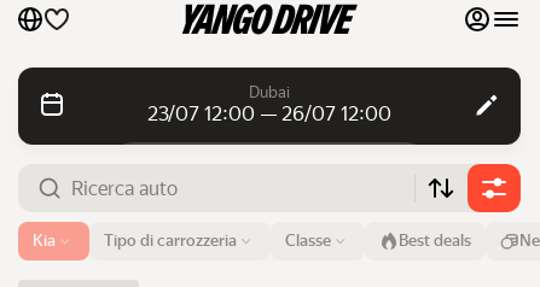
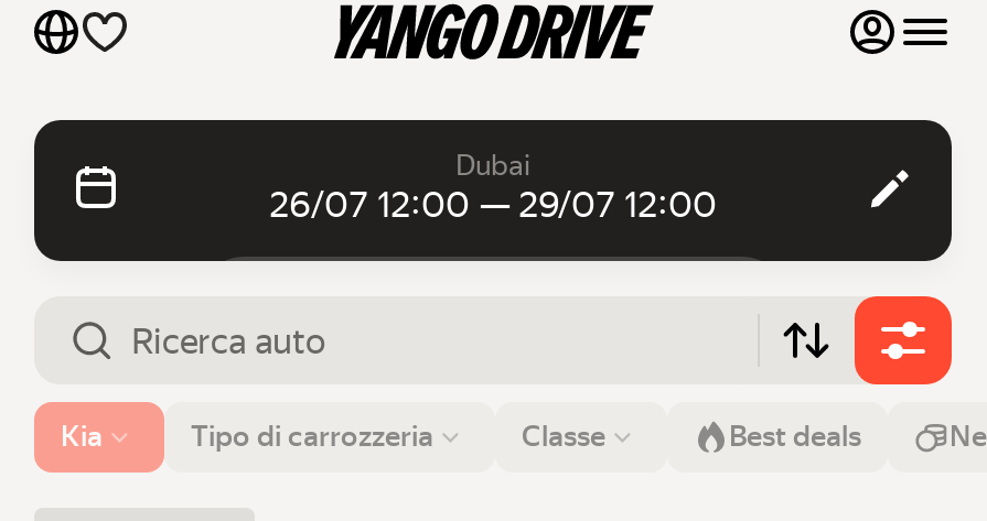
- 23/07 12:00 — 26/07 12:00
+ 26/07 12:00 — 29/07 12:00
